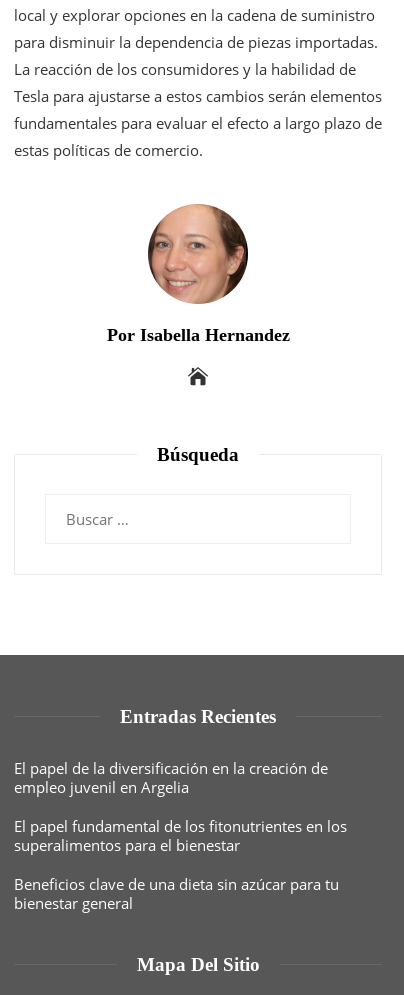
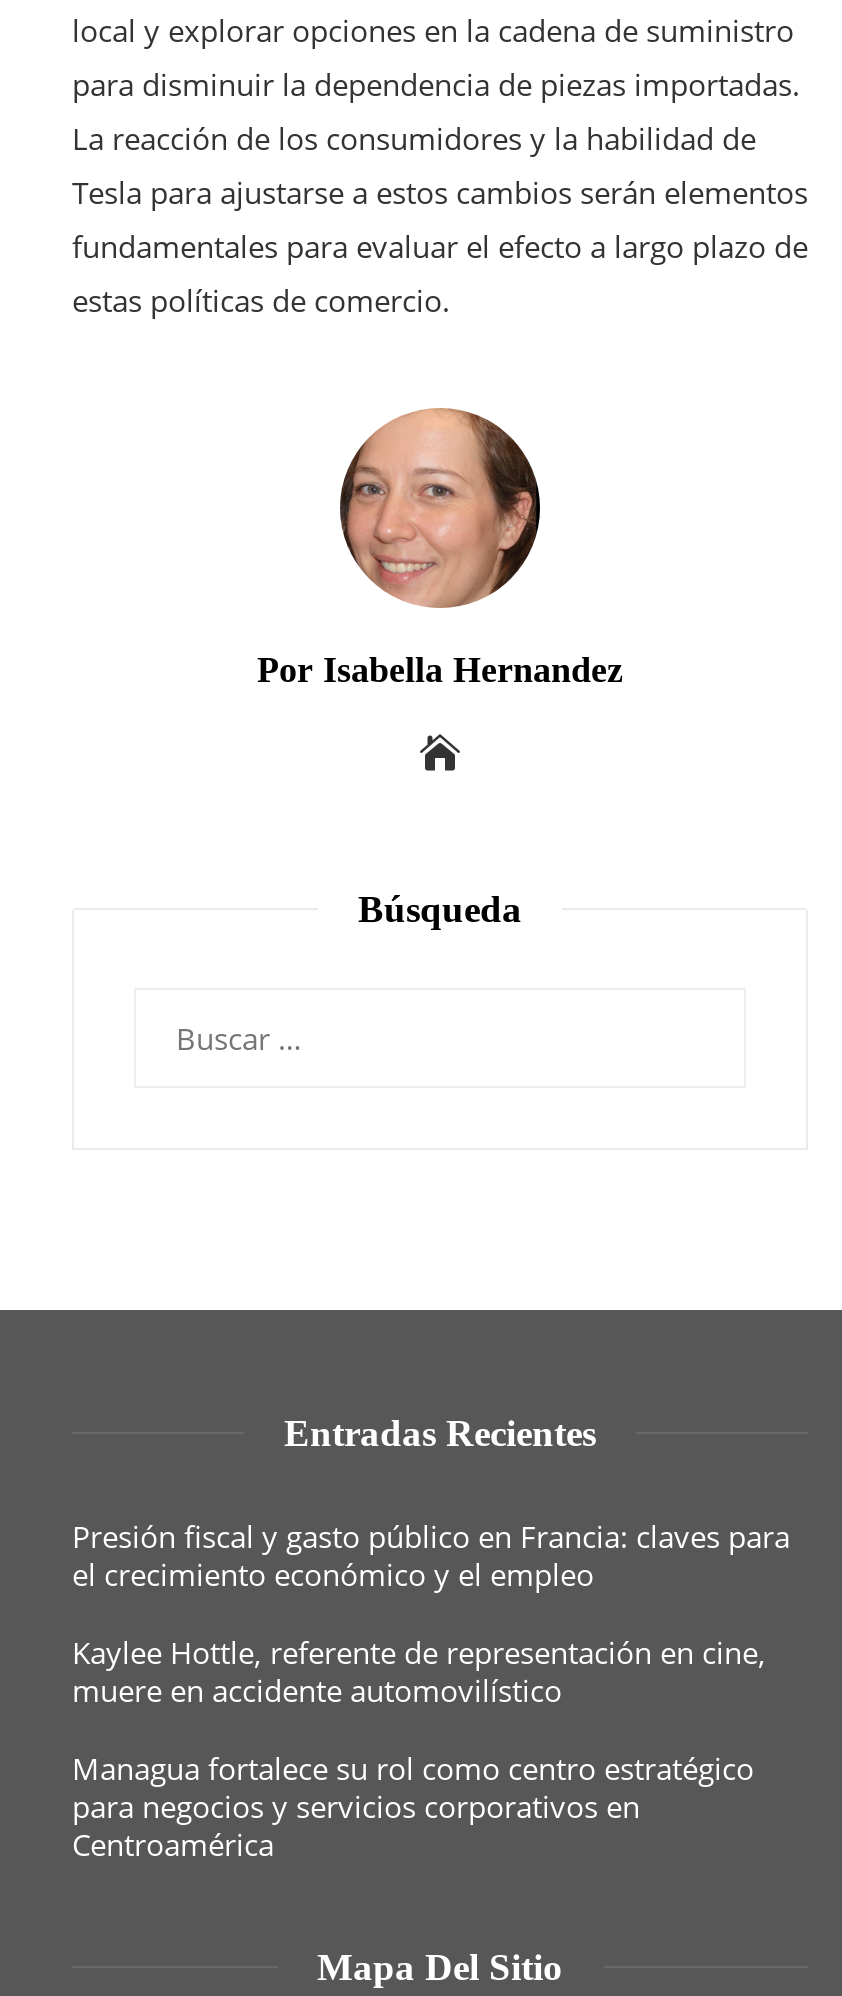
- El papel de la diversificación en la creación de
- empleo juvenil en Argelia
+ Presión fiscal y gasto público en Francia: claves para
+ el crecimiento económico y el empleo

- El papel fundamental de los fitonutrientes en los
- superalimentos para el bienestar
+ Kaylee Hottle, referente de representación en cine,
+ muere en accidente automovilístico

- Beneficios clave de una dieta sin azúcar para tu
- bienestar general
+ Managua fortalece su rol como centro estratégico
+ para negocios y servicios corporativos en
+ Centroamérica
